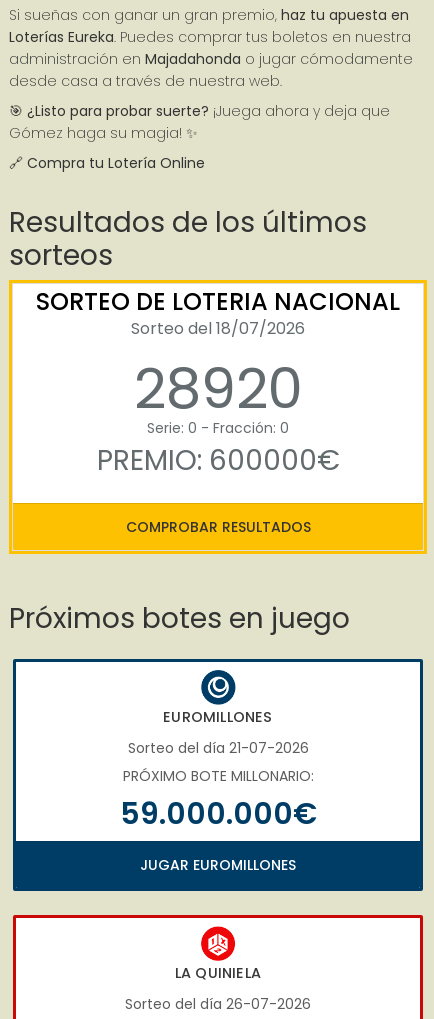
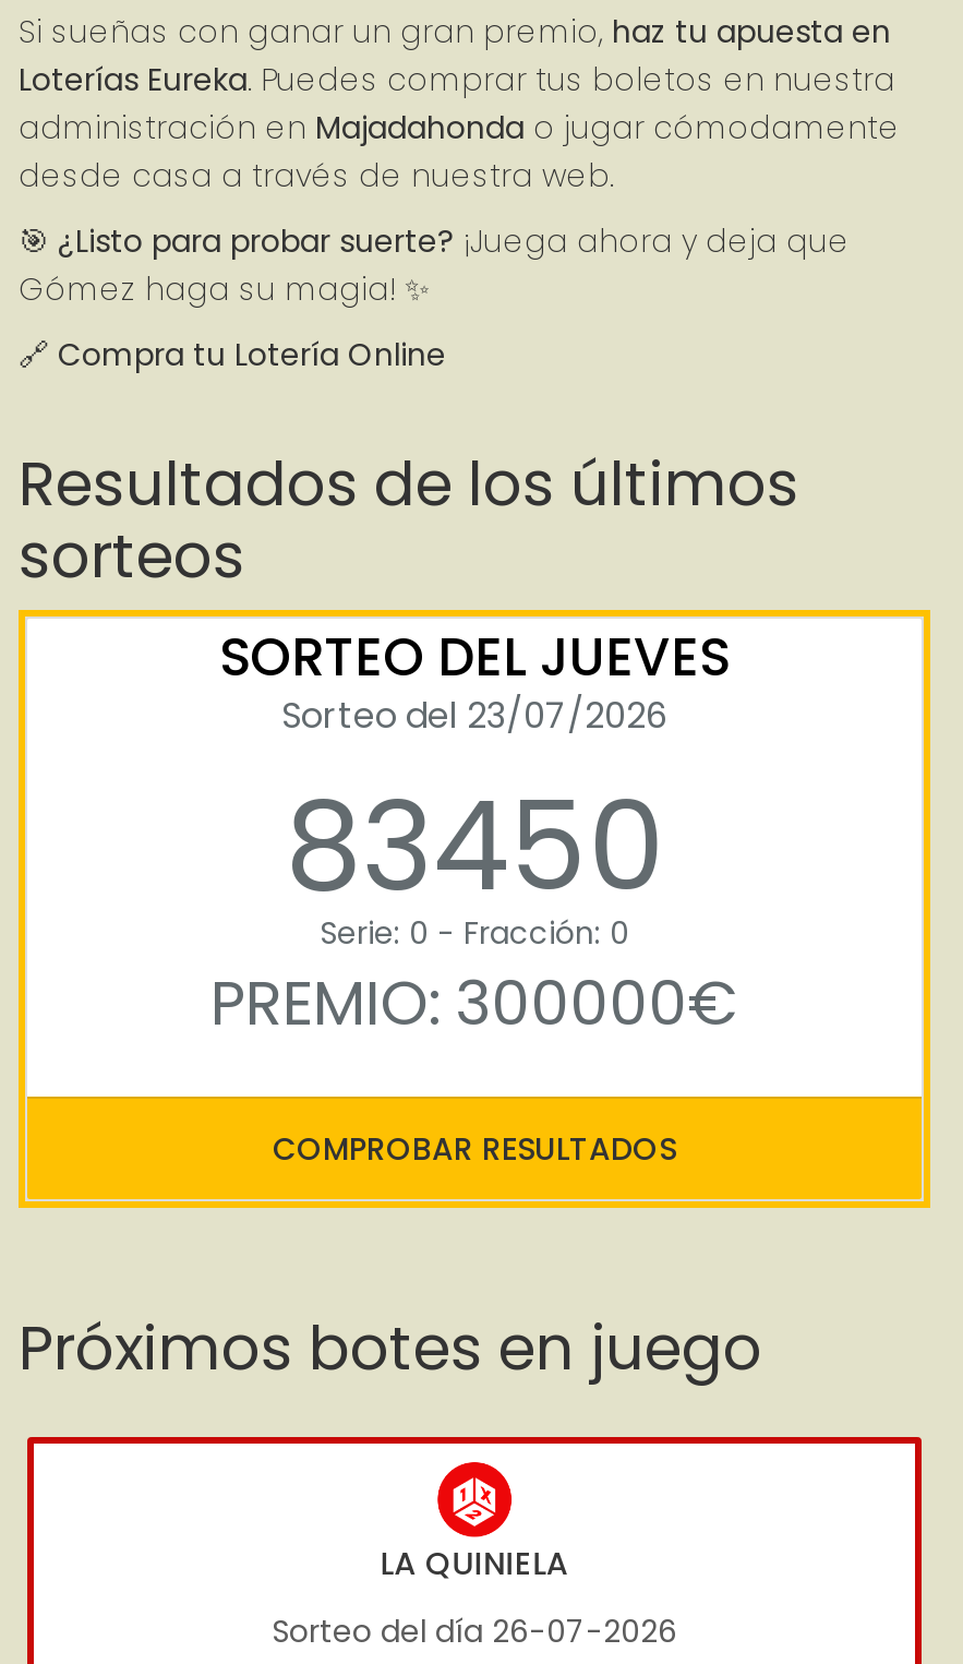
- SORTEO DE LOTERIA NACIONAL
- Sorteo del 18/07/2026
- 28920
+ SORTEO DEL JUEVES
+ Sorteo del 23/07/2026
+ 83450

- PREMIO: 600000€
+ PREMIO: 300000€

- [image]
- EUROMILLONES
- Sorteo del día 21-07-2026
- PRÓXIMO BOTE MILLONARIO:
- 59.000.000€
- JUGAR EUROMILLONES
